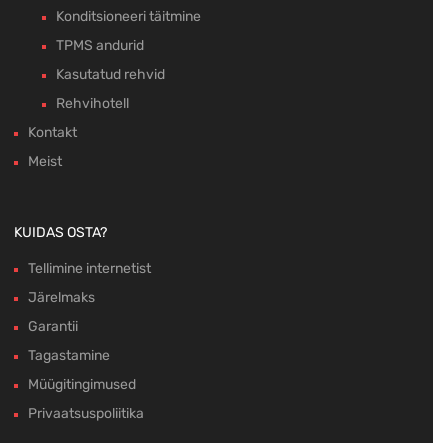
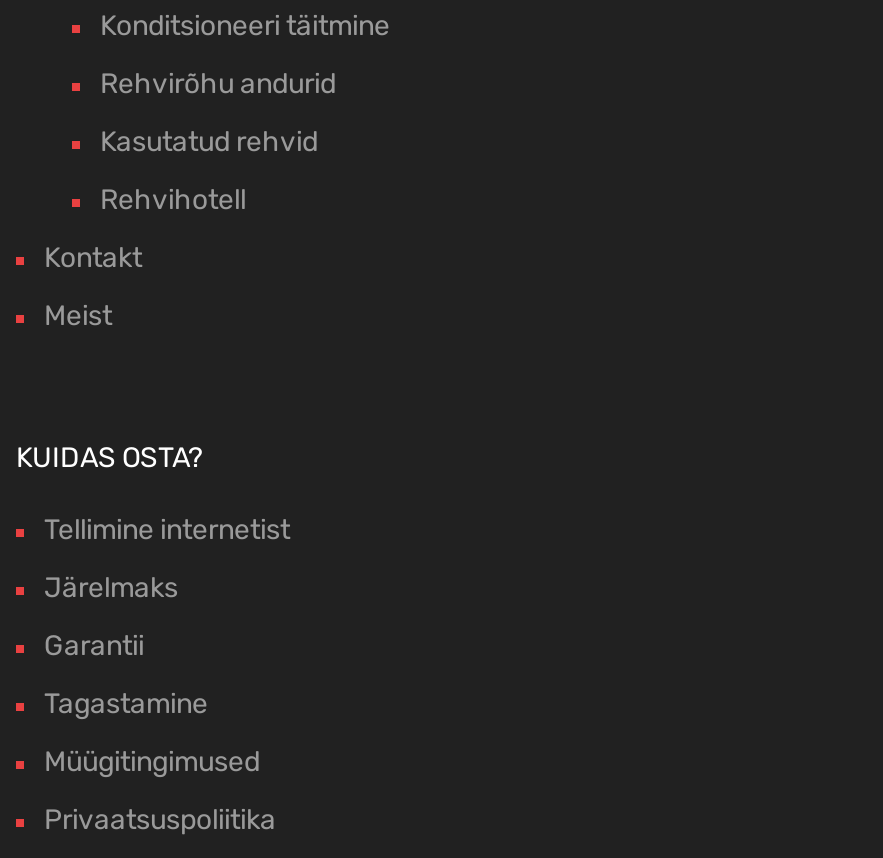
- TPMS andurid
+ Rehvirõhu andurid
